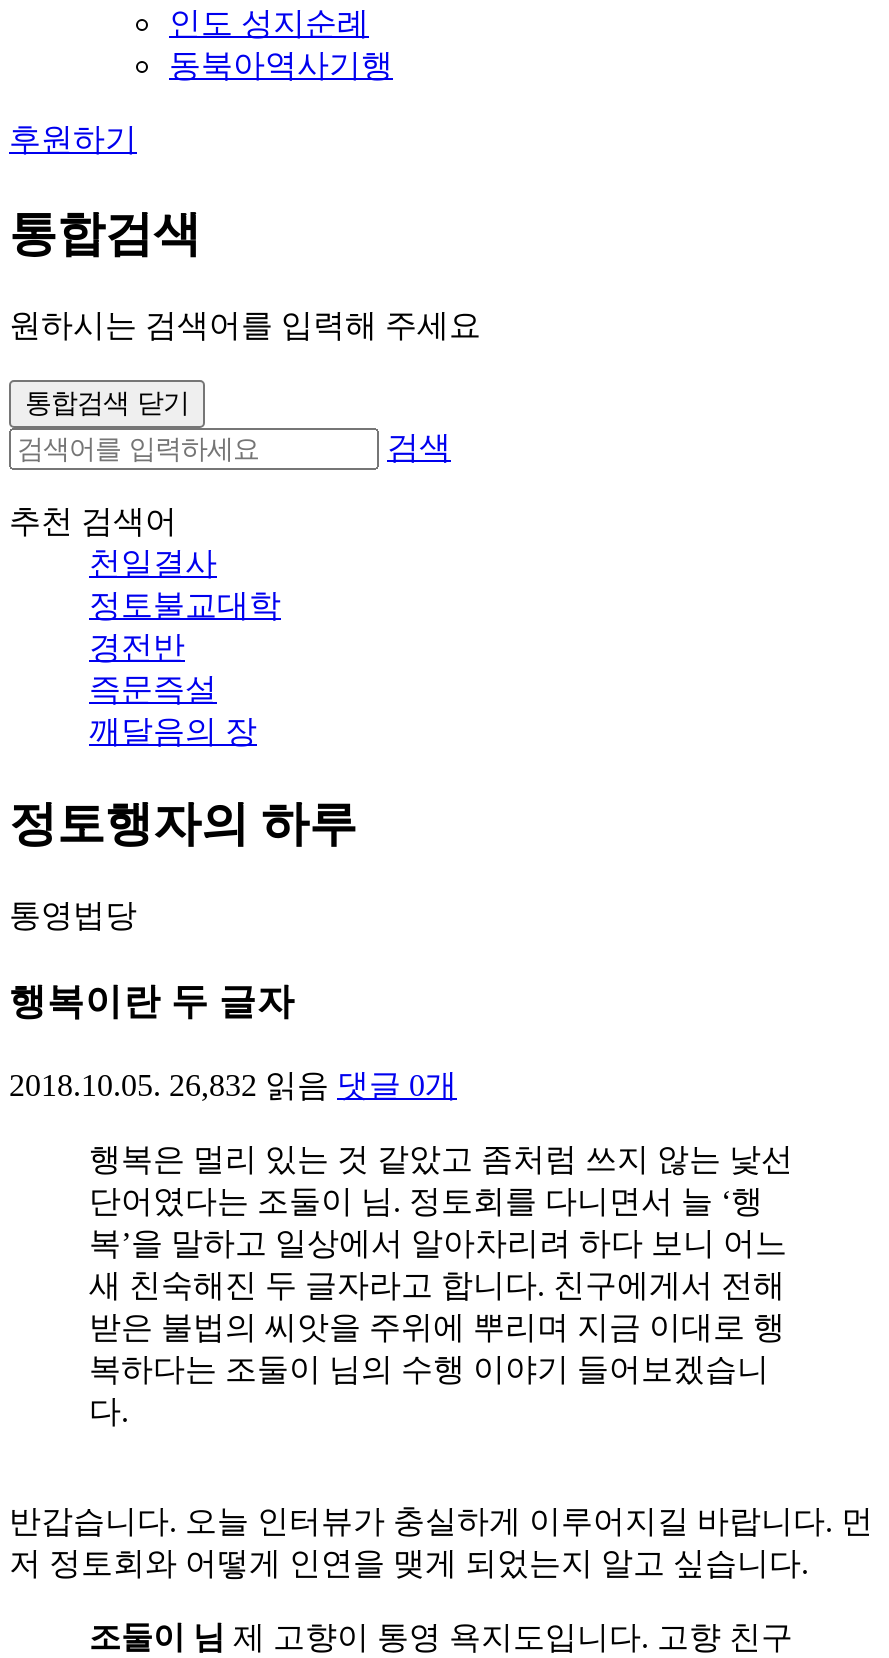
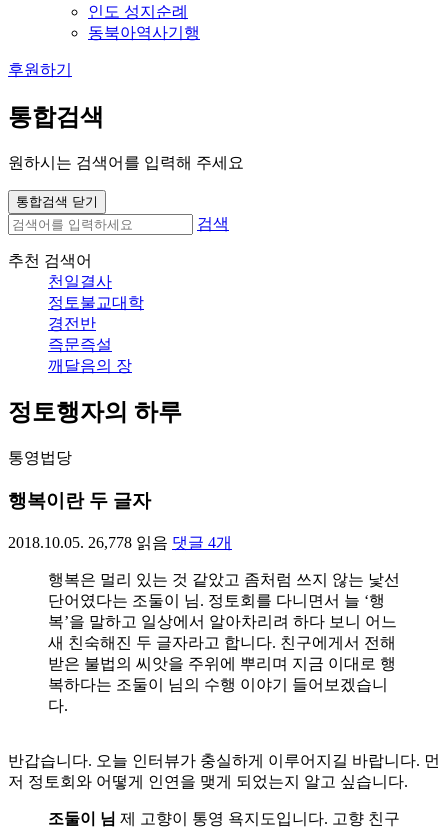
- 2018.10.05. 26,832 읽음 댓글 0개
+ 2018.10.05. 26,778 읽음 댓글 4개
